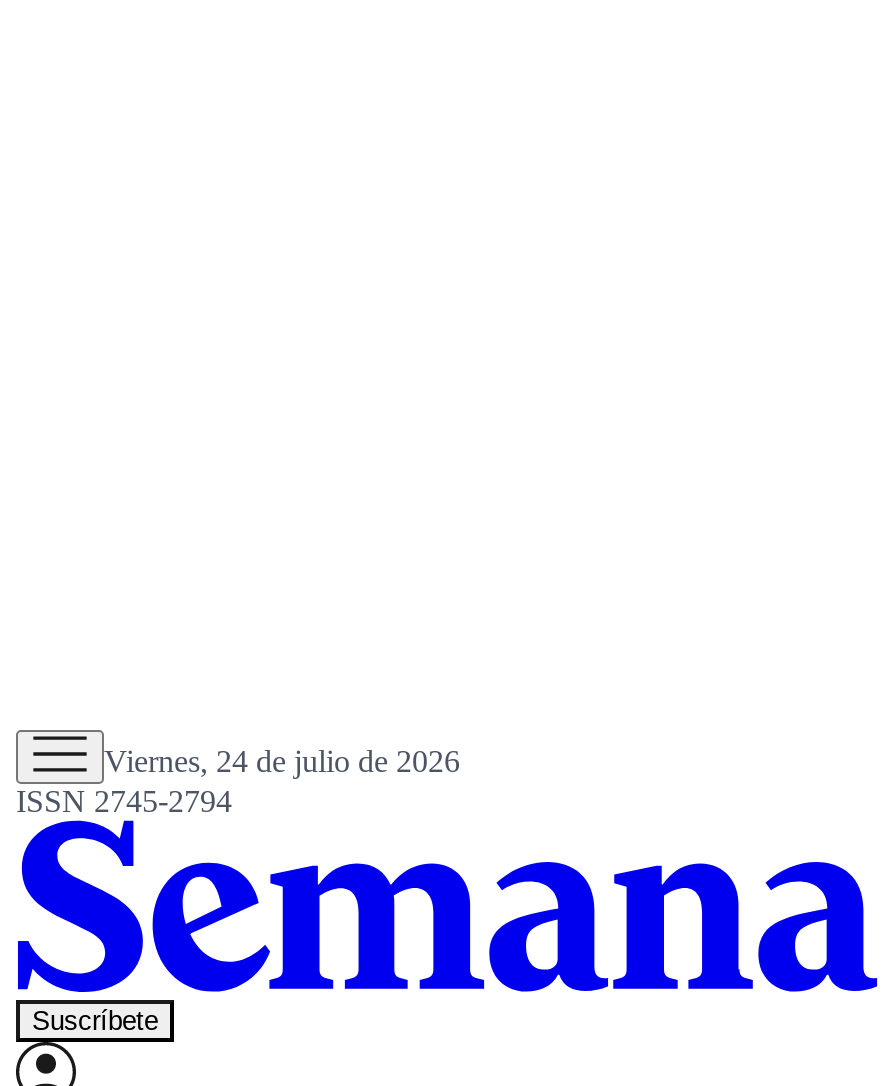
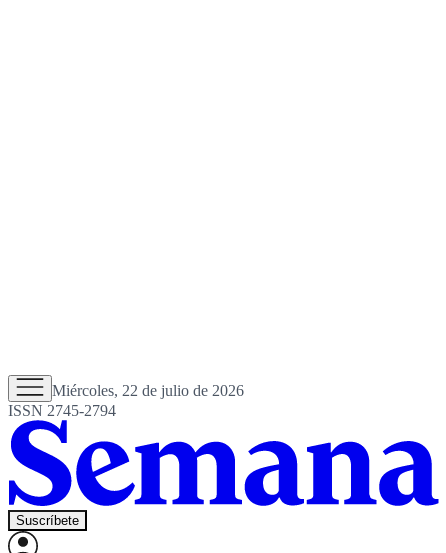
- Viernes, 24 de julio de 2026
+ Miércoles, 22 de julio de 2026
